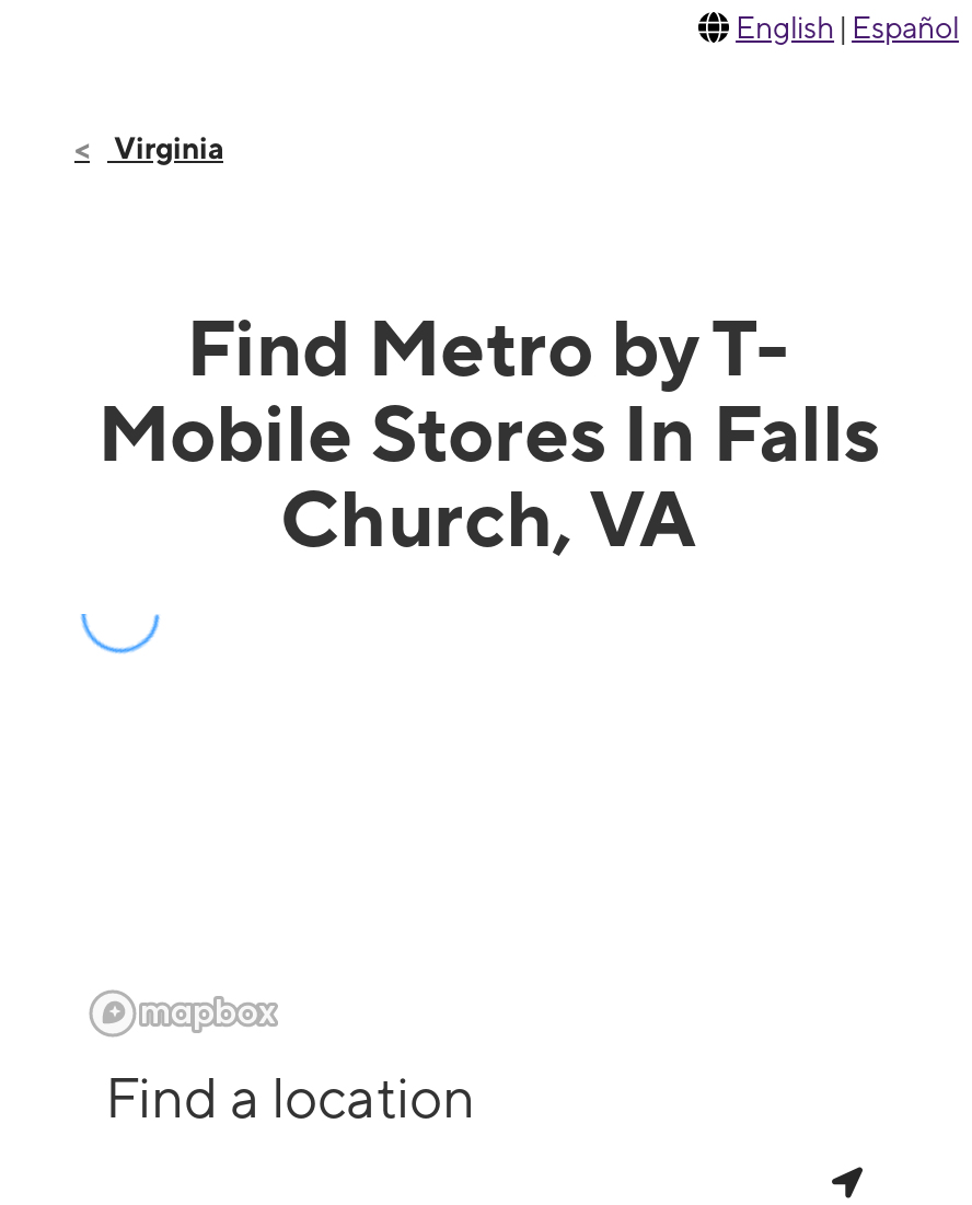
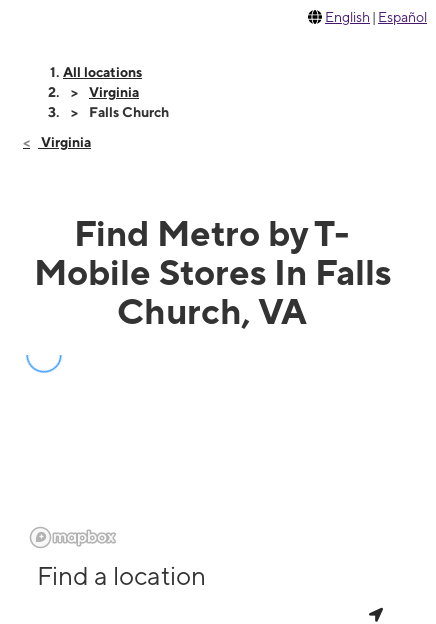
+ All locations
+ Virginia
+ Falls Church
